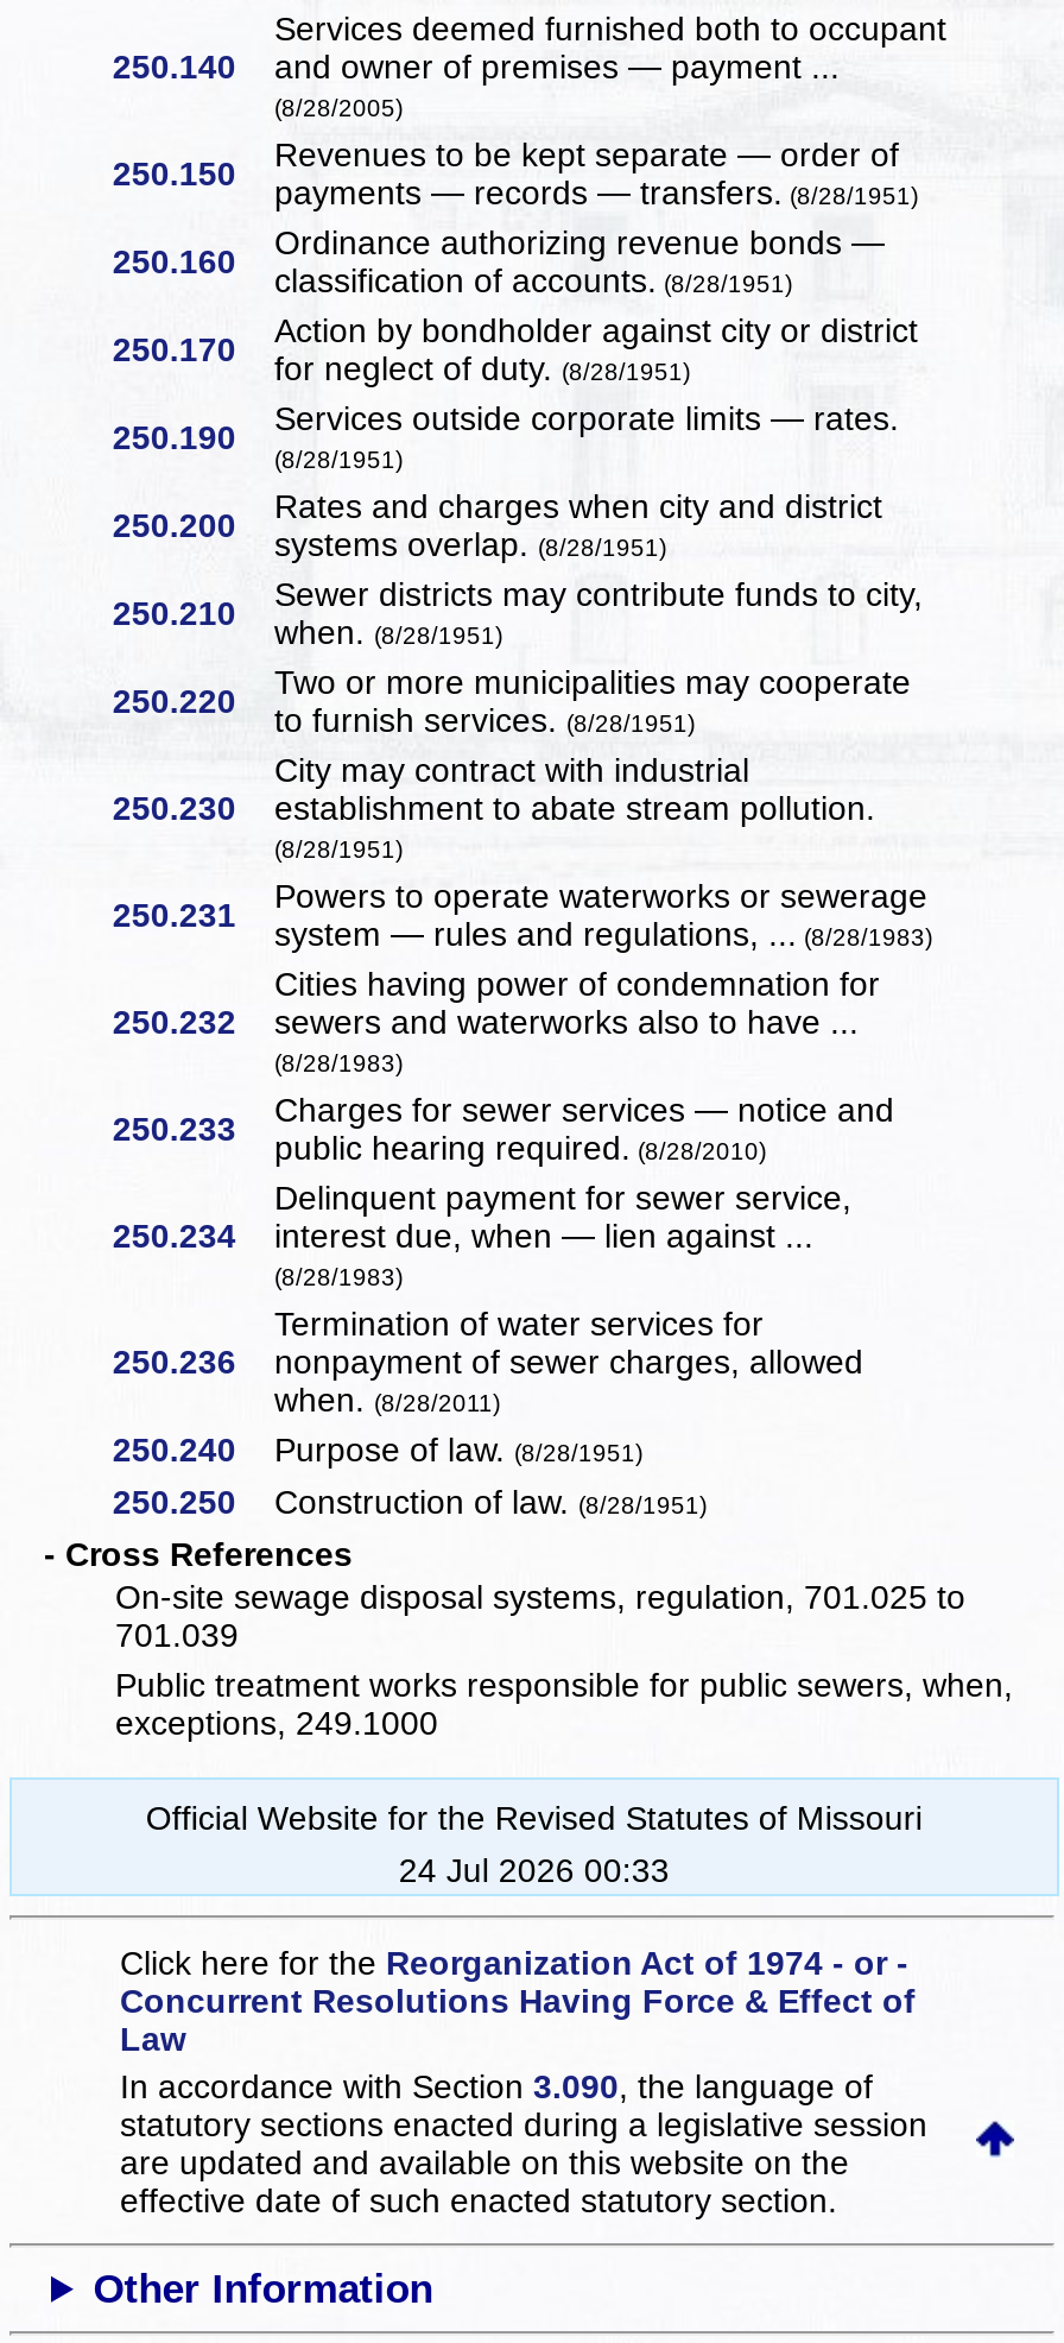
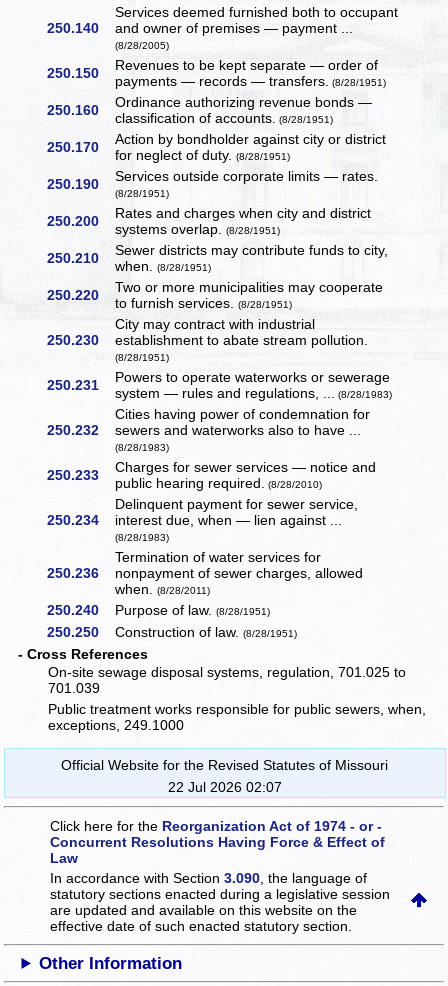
- 24 Jul 2026 00:33
+ 22 Jul 2026 02:07
